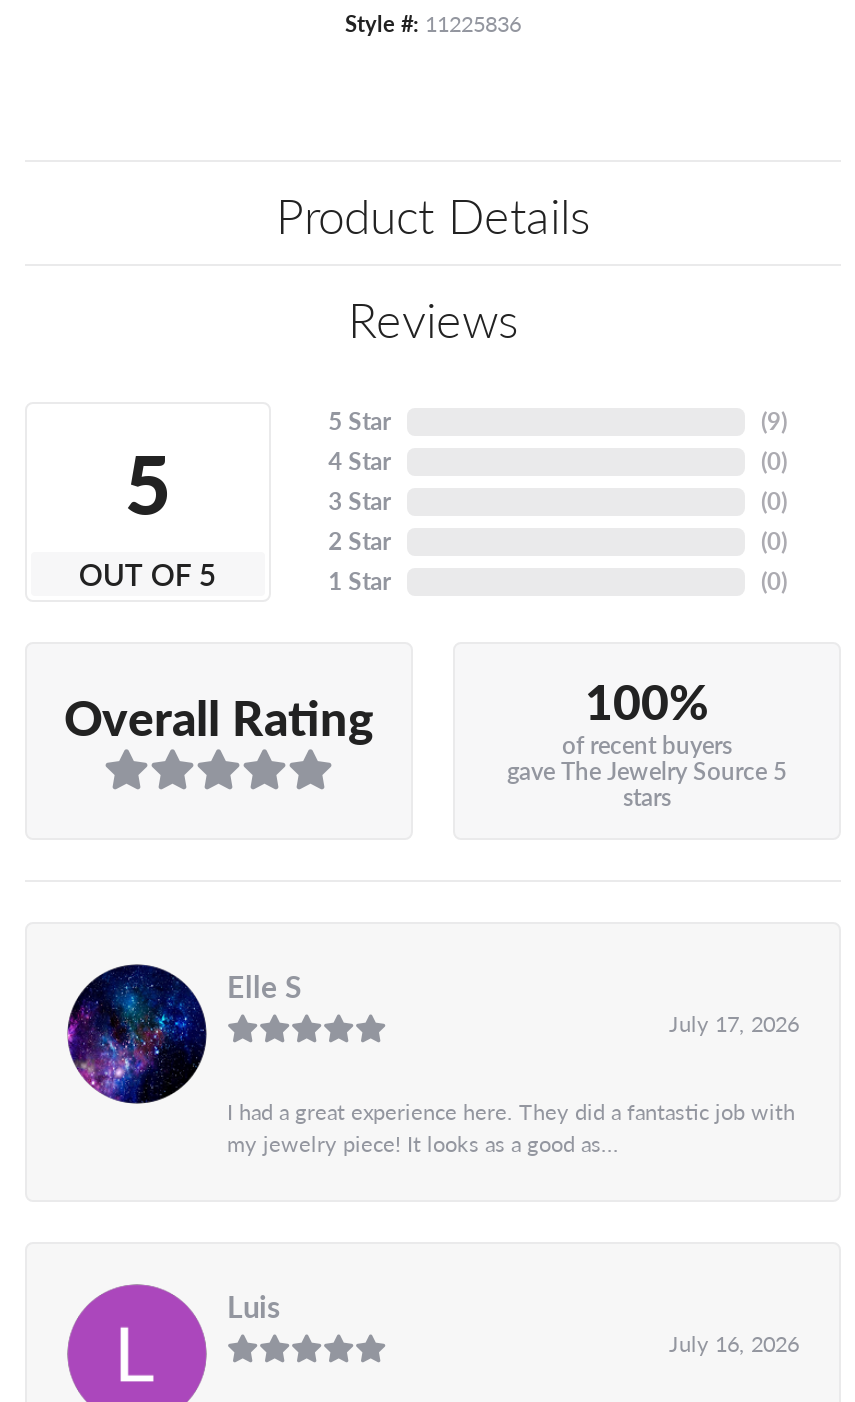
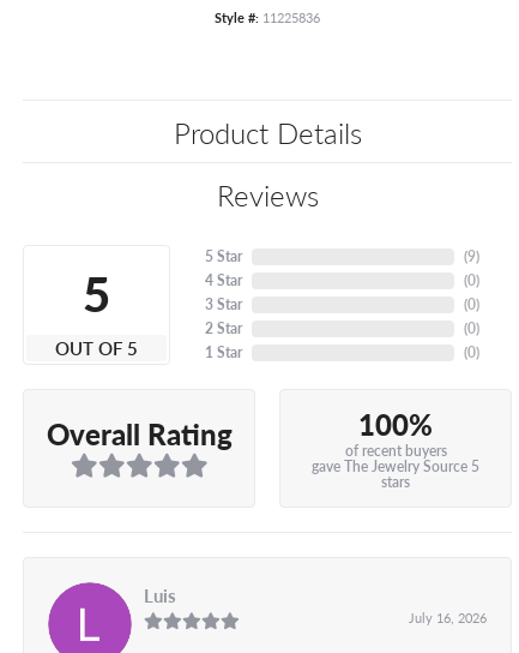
- [image]
- Elle S
- July 17, 2026
- I had a great experience here. They did a fantastic job with
- my jewelry piece! It looks as a good as...
